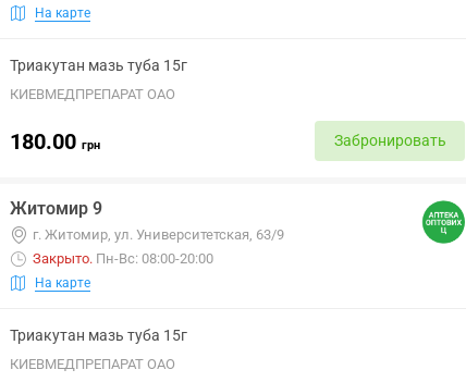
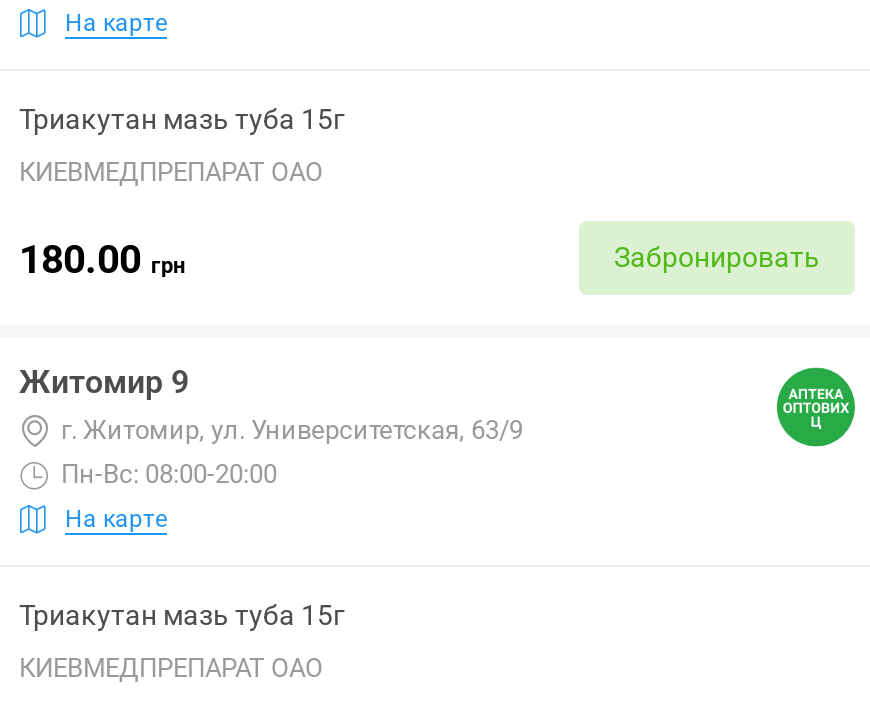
- Закрыто. Пн-Вс: 08:00-20:00
+ Пн-Вс: 08:00-20:00
